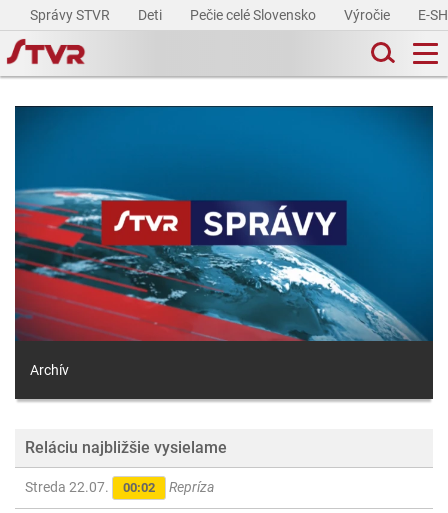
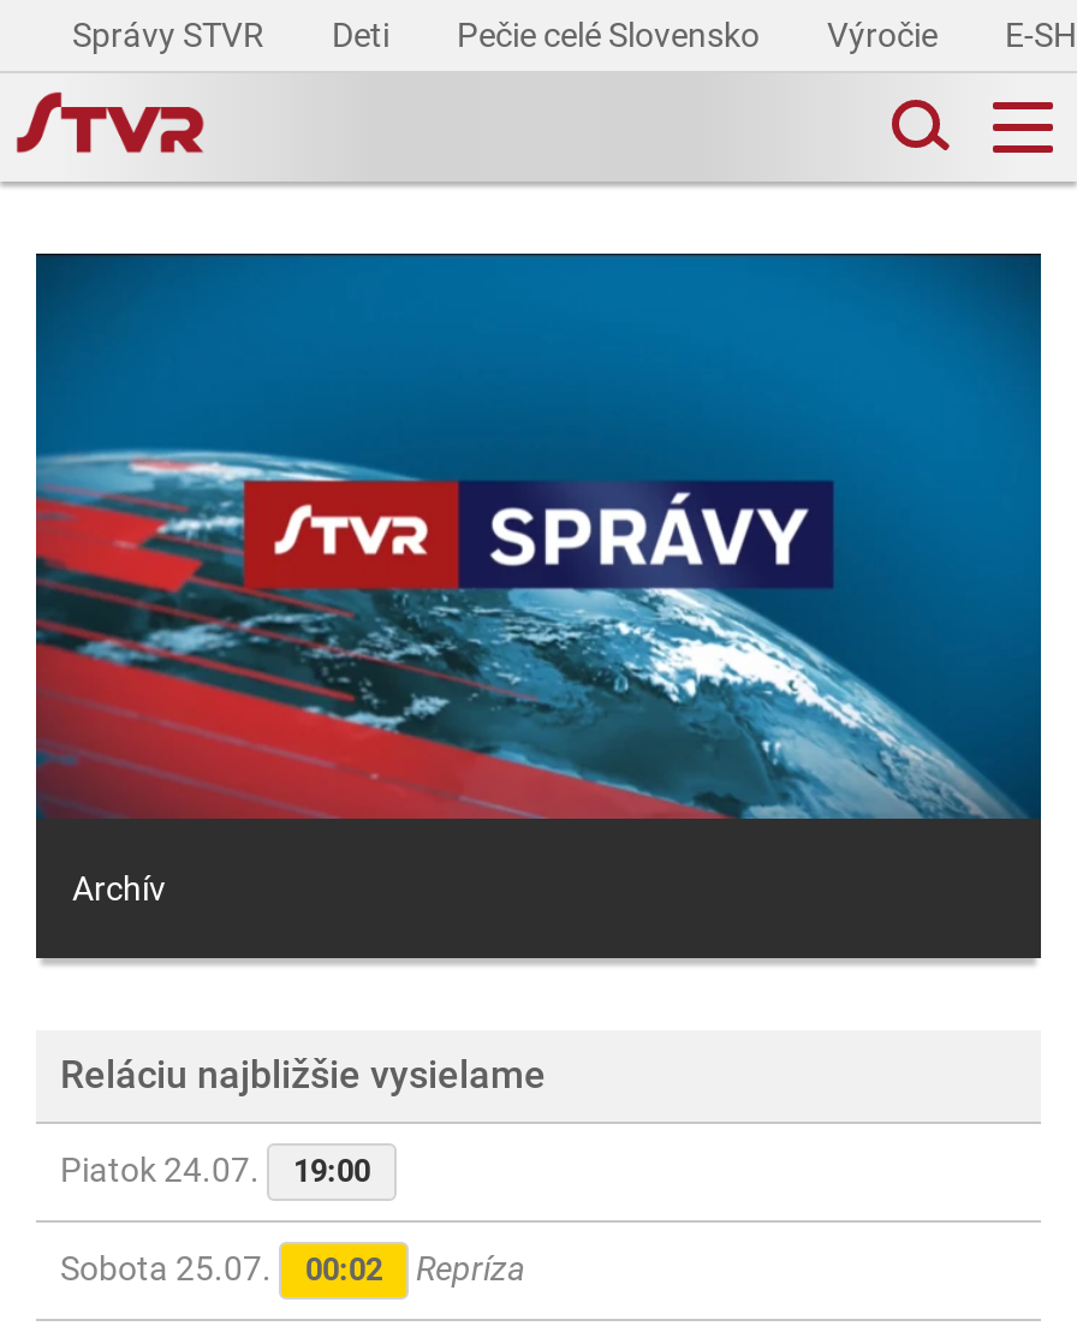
- Streda 22.07.
+ Piatok 24.07.
+ 19:00
+ Sobota 25.07.
